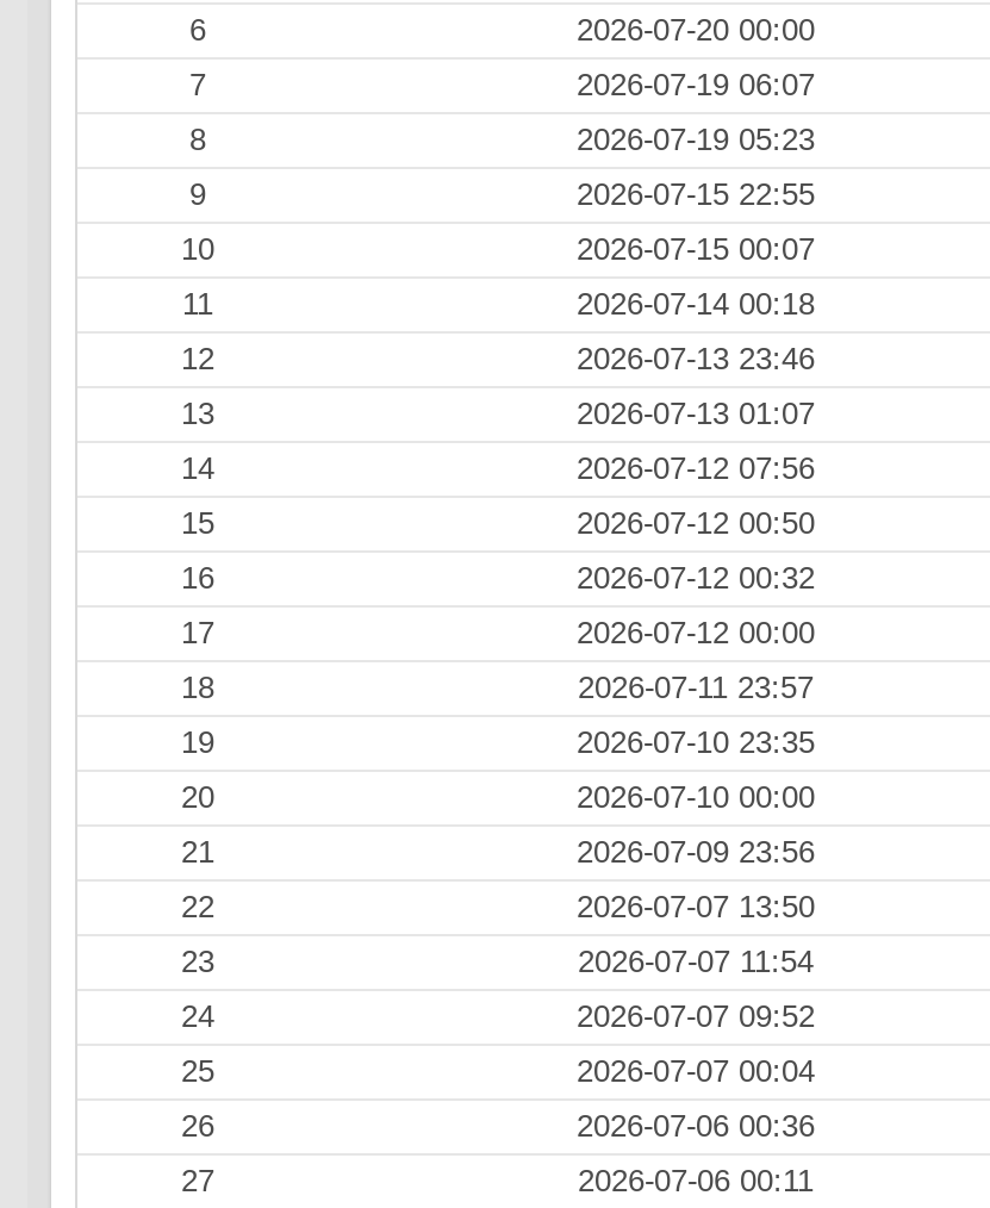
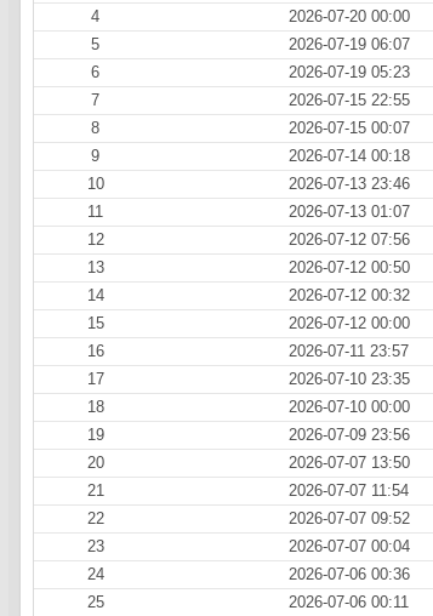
- 6
+ 4

- 7
+ 5

- 8
+ 6

- 9
+ 7

- 10
+ 8

- 11
+ 9

- 12
+ 10

- 13
+ 11

- 14
+ 12

- 15
+ 13

- 16
+ 14

- 17
+ 15

- 18
+ 16

- 19
+ 17

- 20
+ 18

- 21
+ 19

- 22
+ 20

- 23
+ 21

- 24
+ 22

- 25
+ 23

- 26
+ 24

- 27
+ 25
